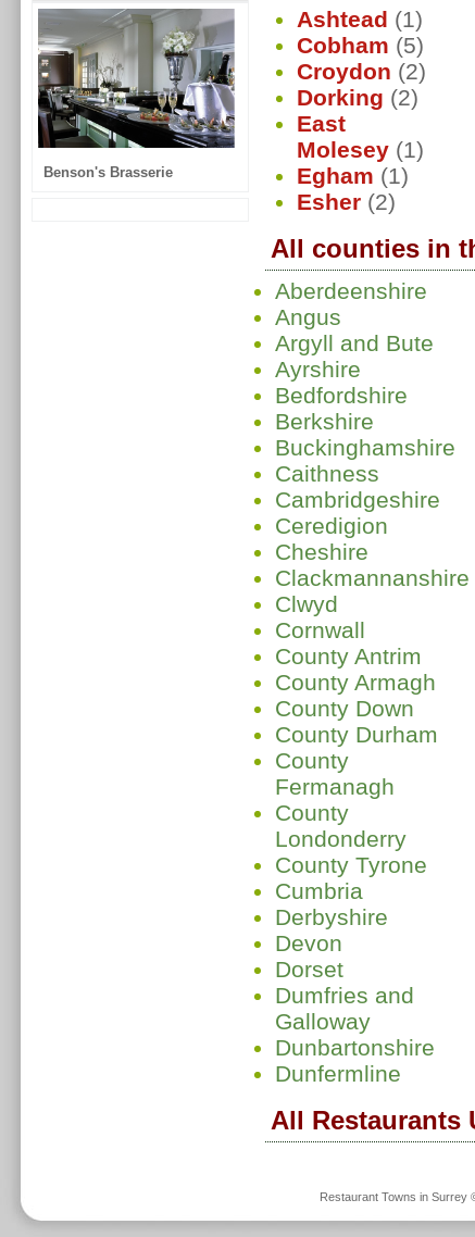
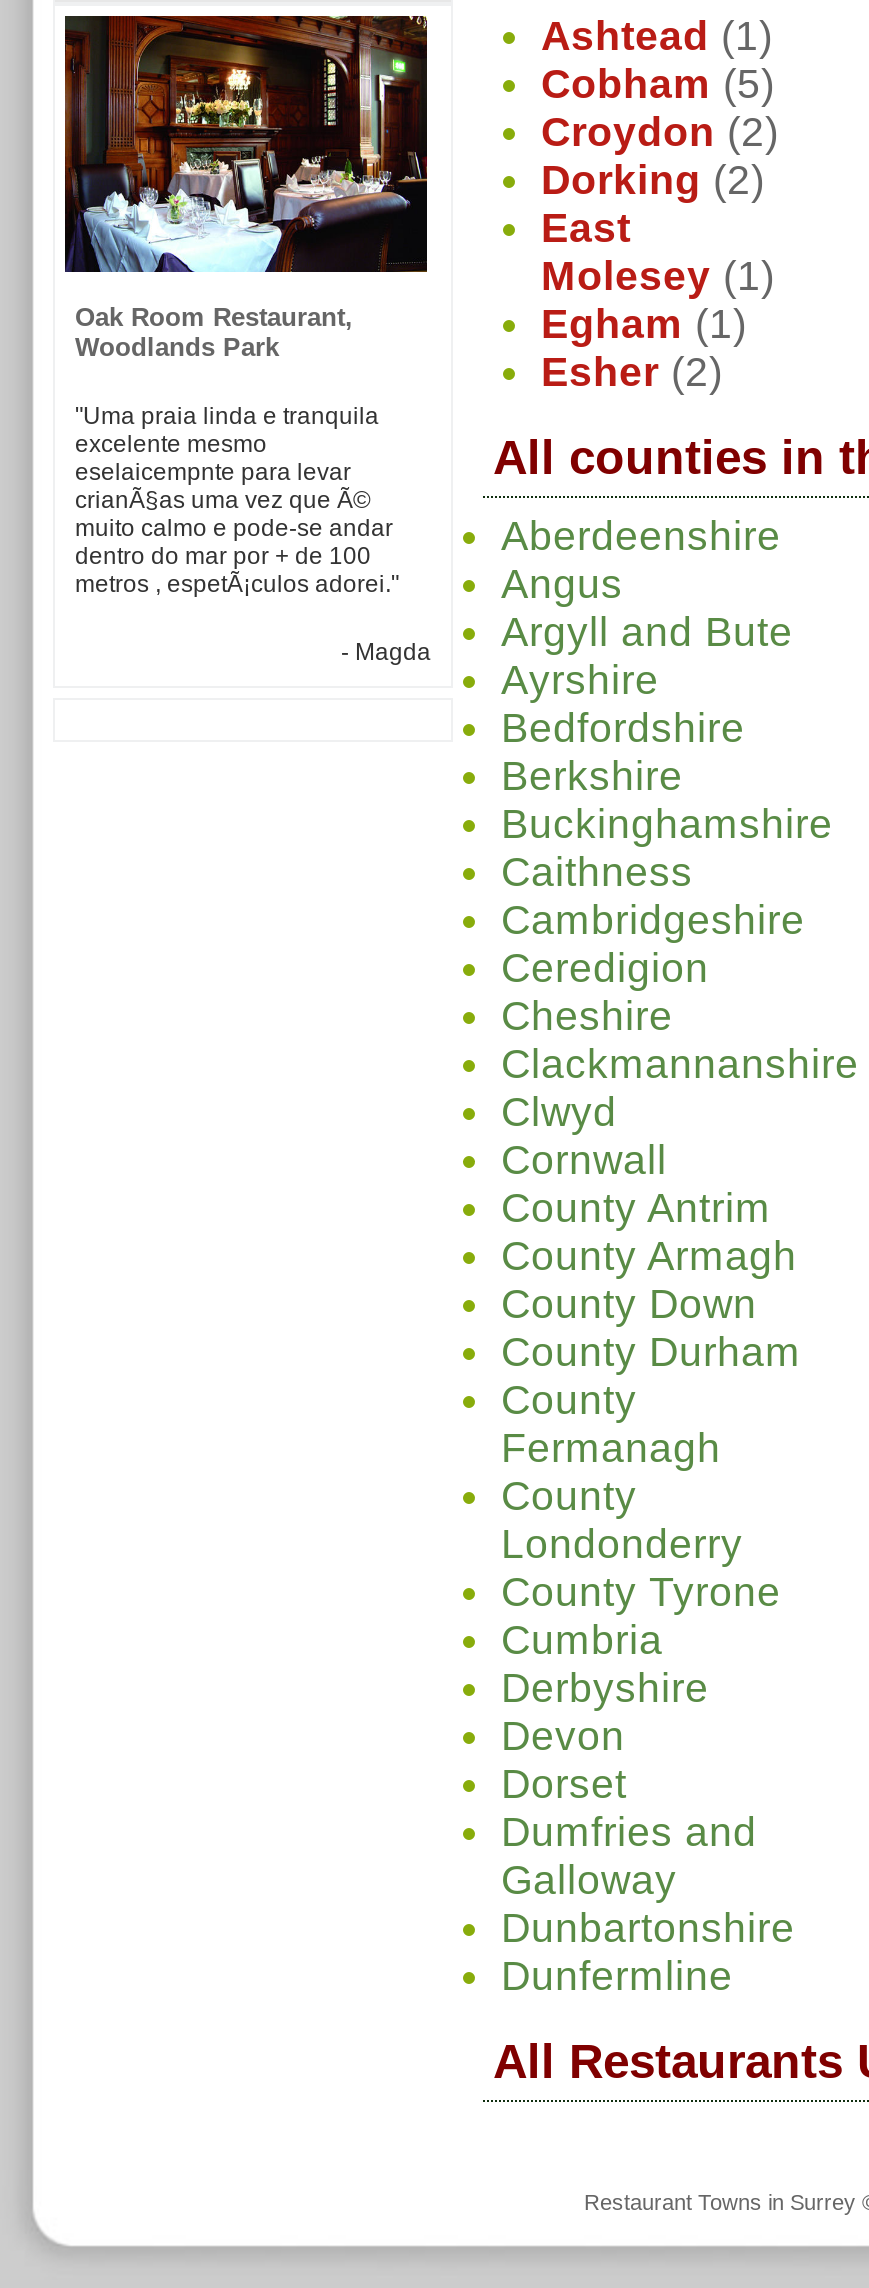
- [image]
- Benson's Brasserie
+ [image]
+ Oak Room Restaurant,
+ Woodlands Park
+ "Uma praia linda e tranquila
+ excelente mesmo
+ eselaicempnte para levar
+ crianÃ§as uma vez que Ã©
+ muito calmo e pode-se andar
+ dentro do mar por + de 100
+ metros , espetÃ¡culos adorei."
+ - Magda
